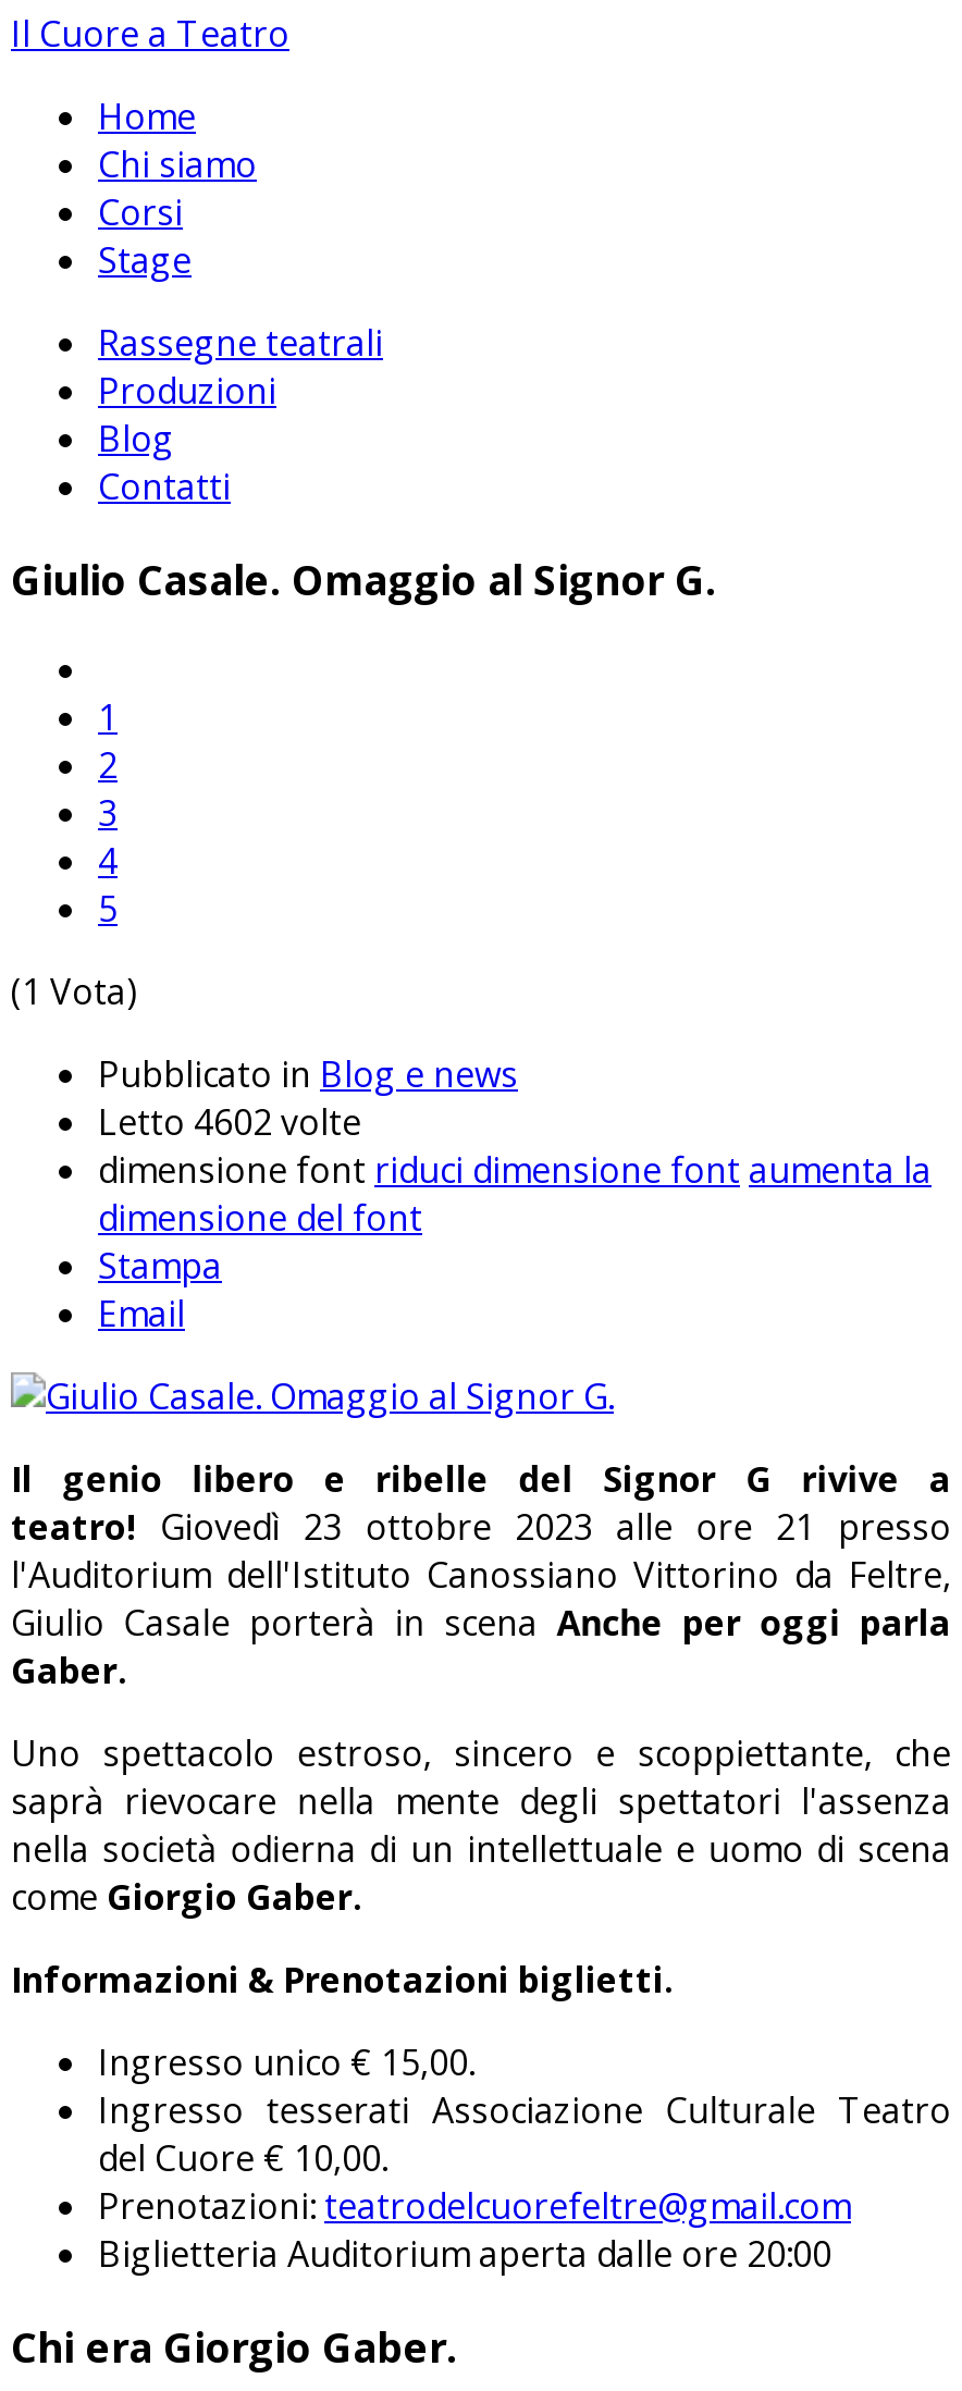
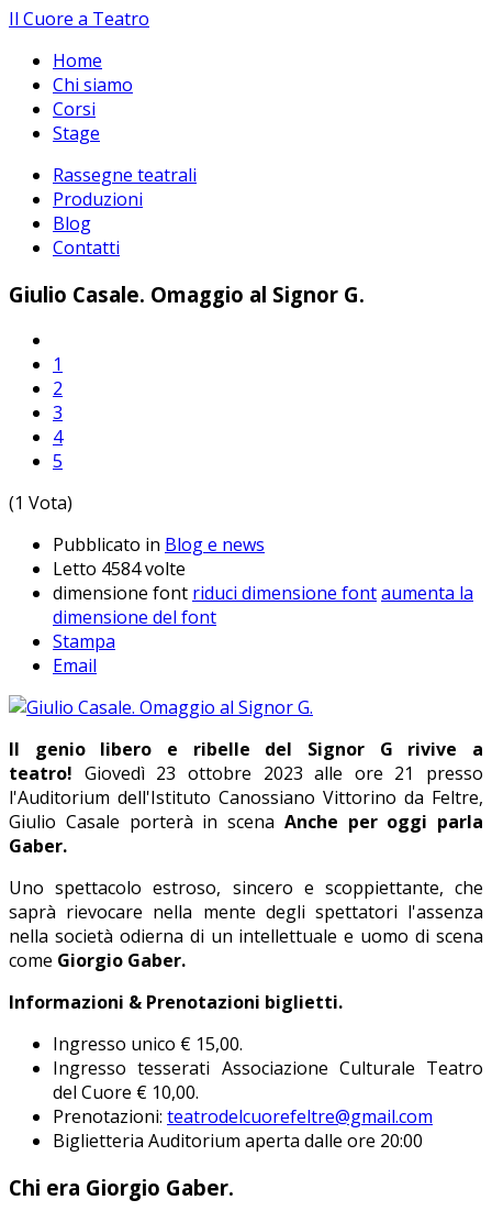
- Letto 4602 volte
+ Letto 4584 volte
